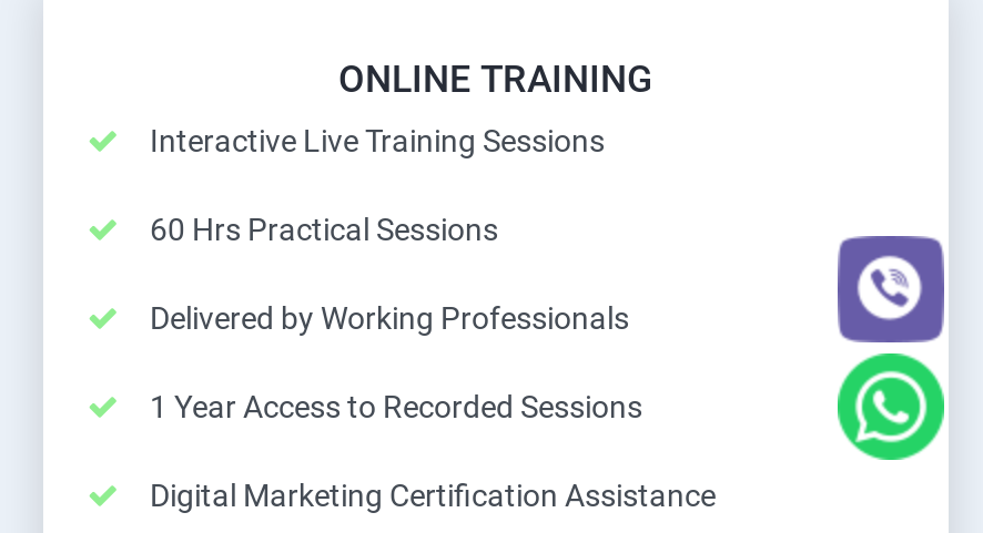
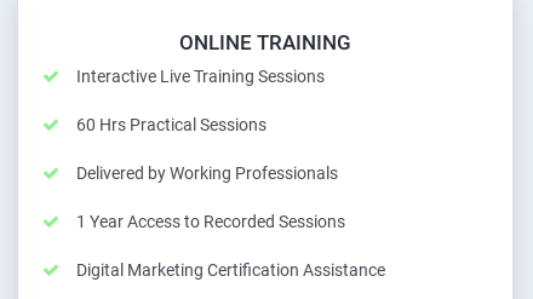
- [image]
